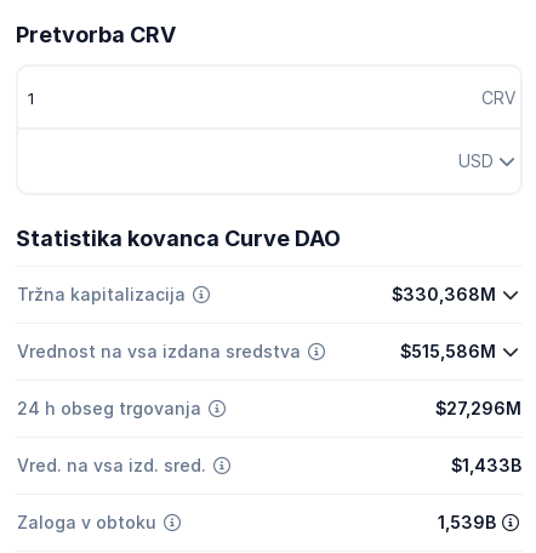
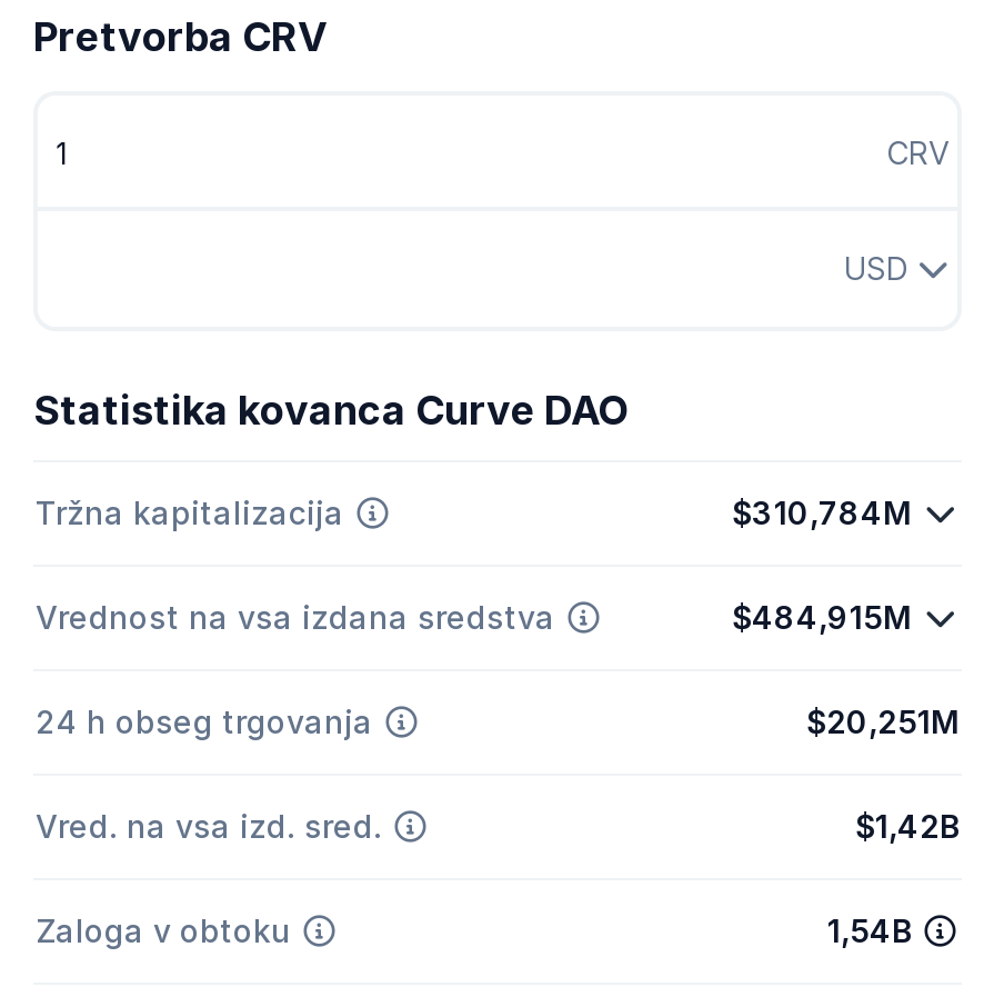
- $330,368M
+ $310,784M

- $515,586M
+ $484,915M

- $27,296M
+ $20,251M

- $1,433B
+ $1,42B

- 1,539B
+ 1,54B
